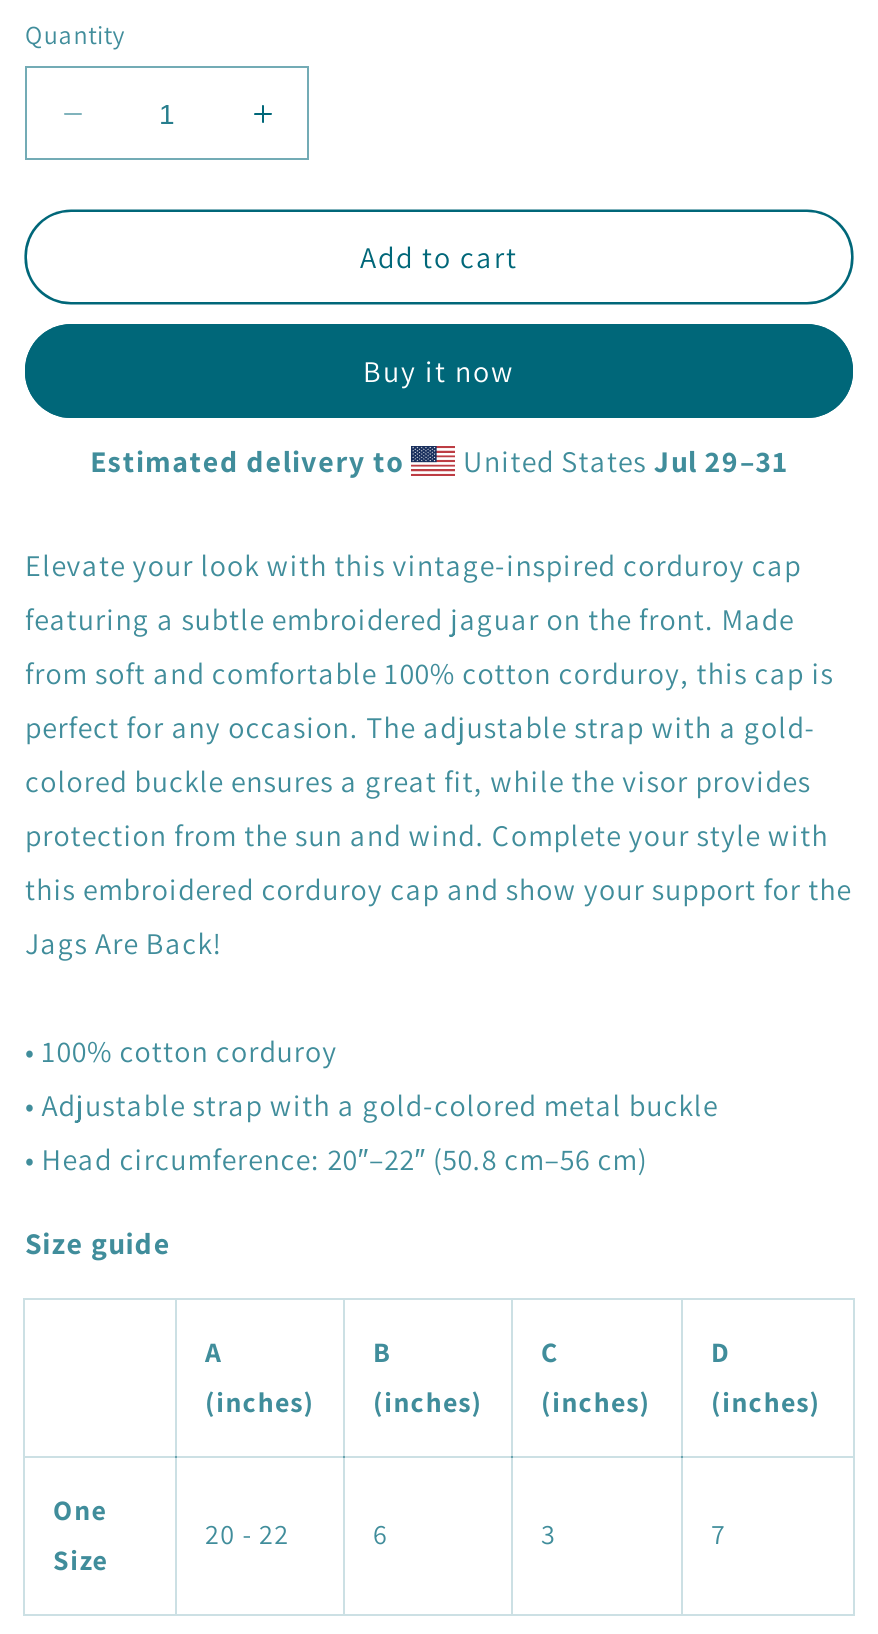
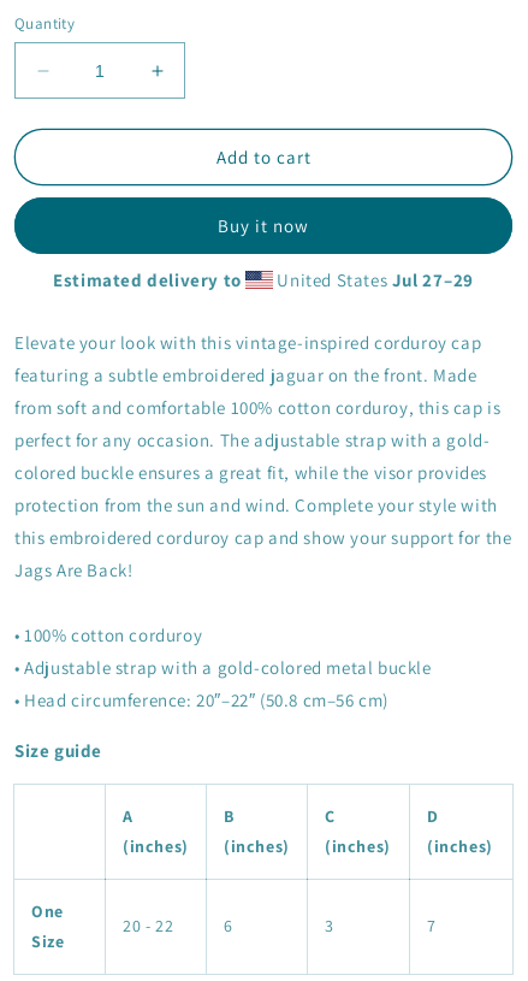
- United States Jul 29–31
+ United States Jul 27–29
